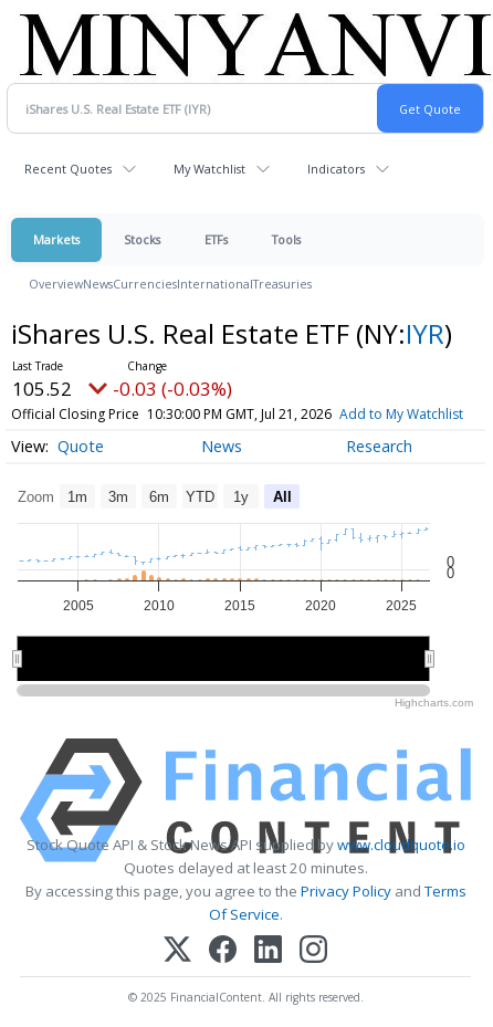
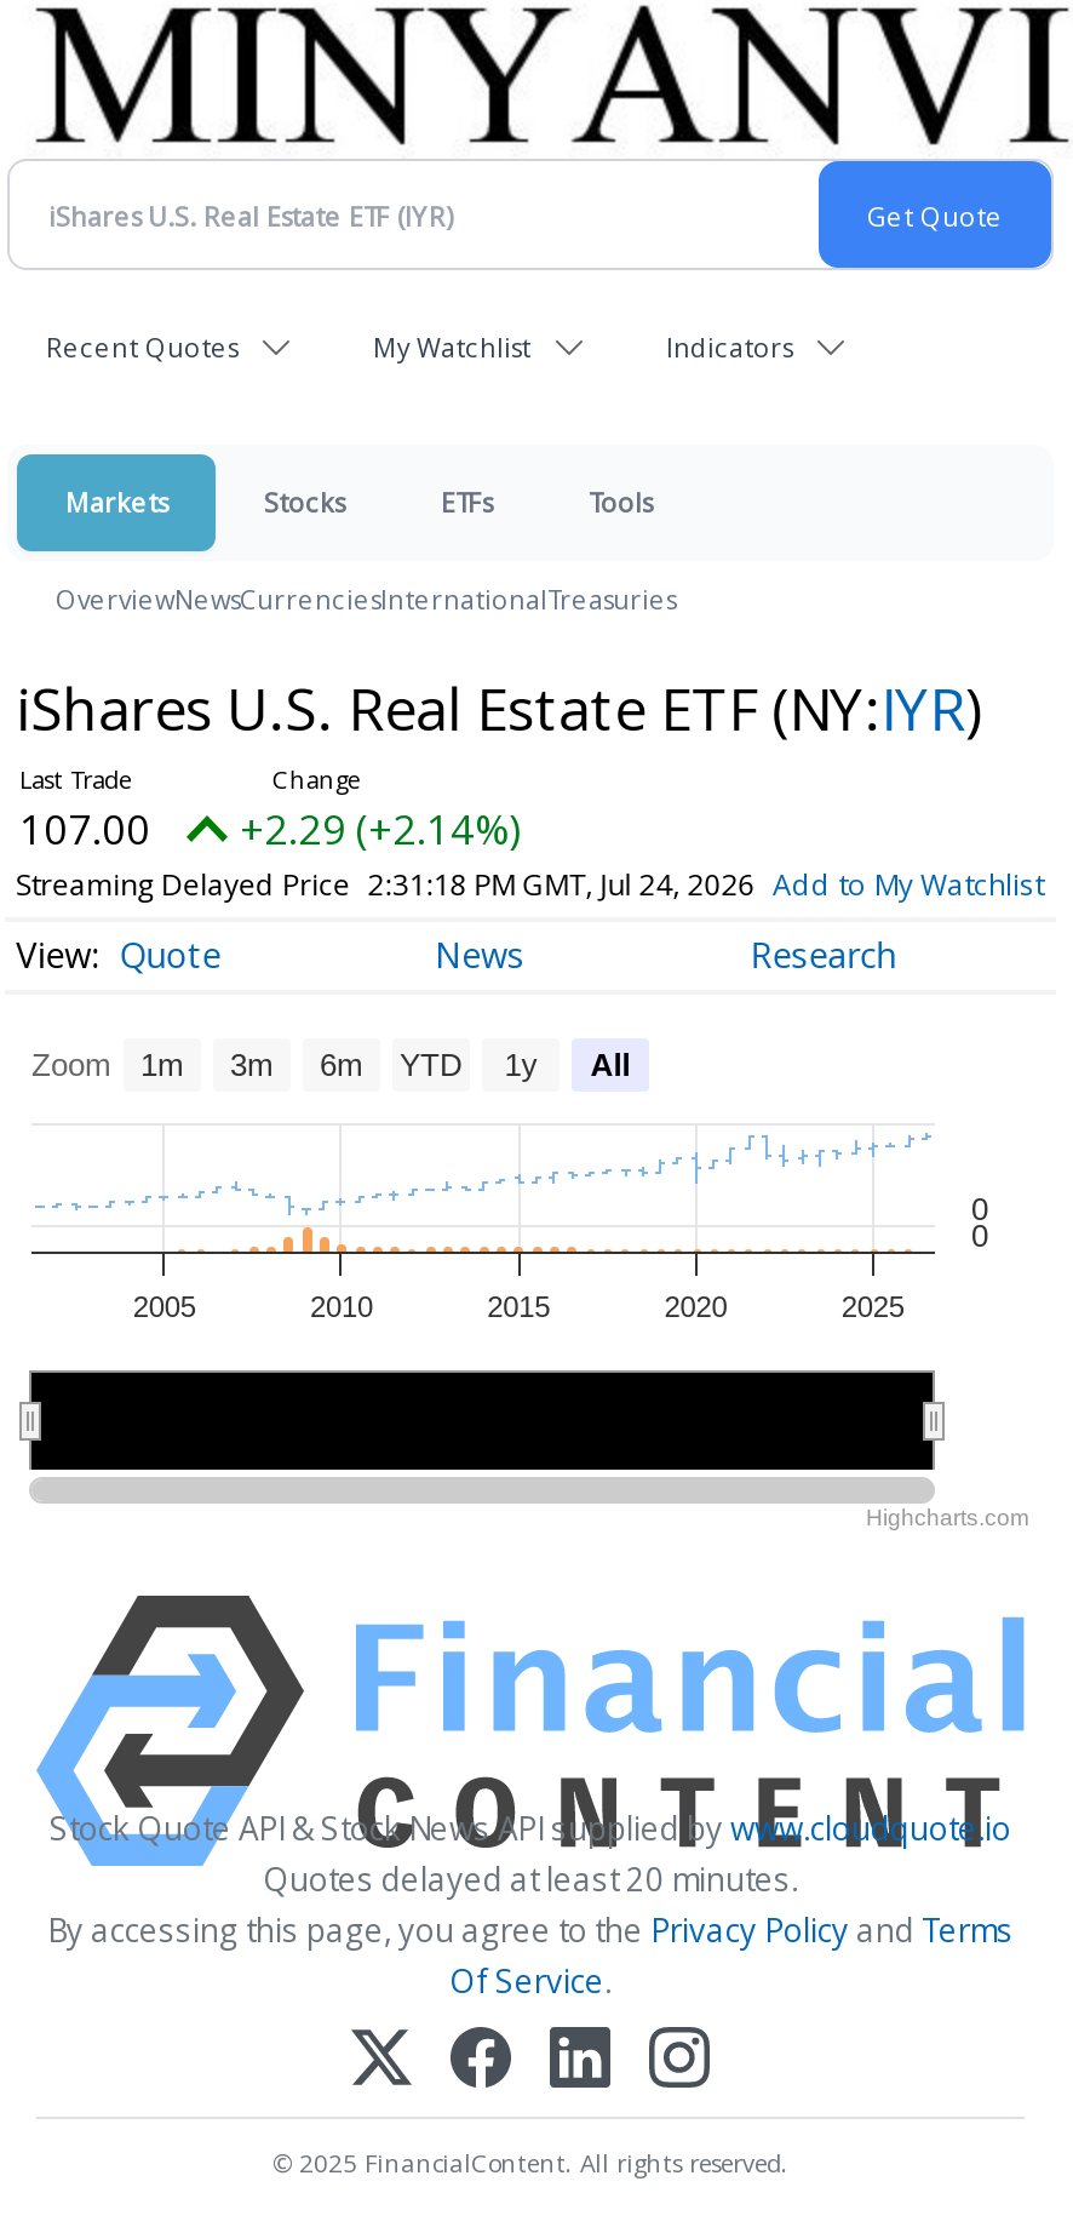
- 105.52
+ 107.00

- -0.03 (-0.03%)
+ +2.29 (+2.14%)

- Official Closing Price 10:30:00 PM GMT, Jul 21, 2026 Add to My Watchlist
+ Streaming Delayed Price 2:31:18 PM GMT, Jul 24, 2026 Add to My Watchlist
